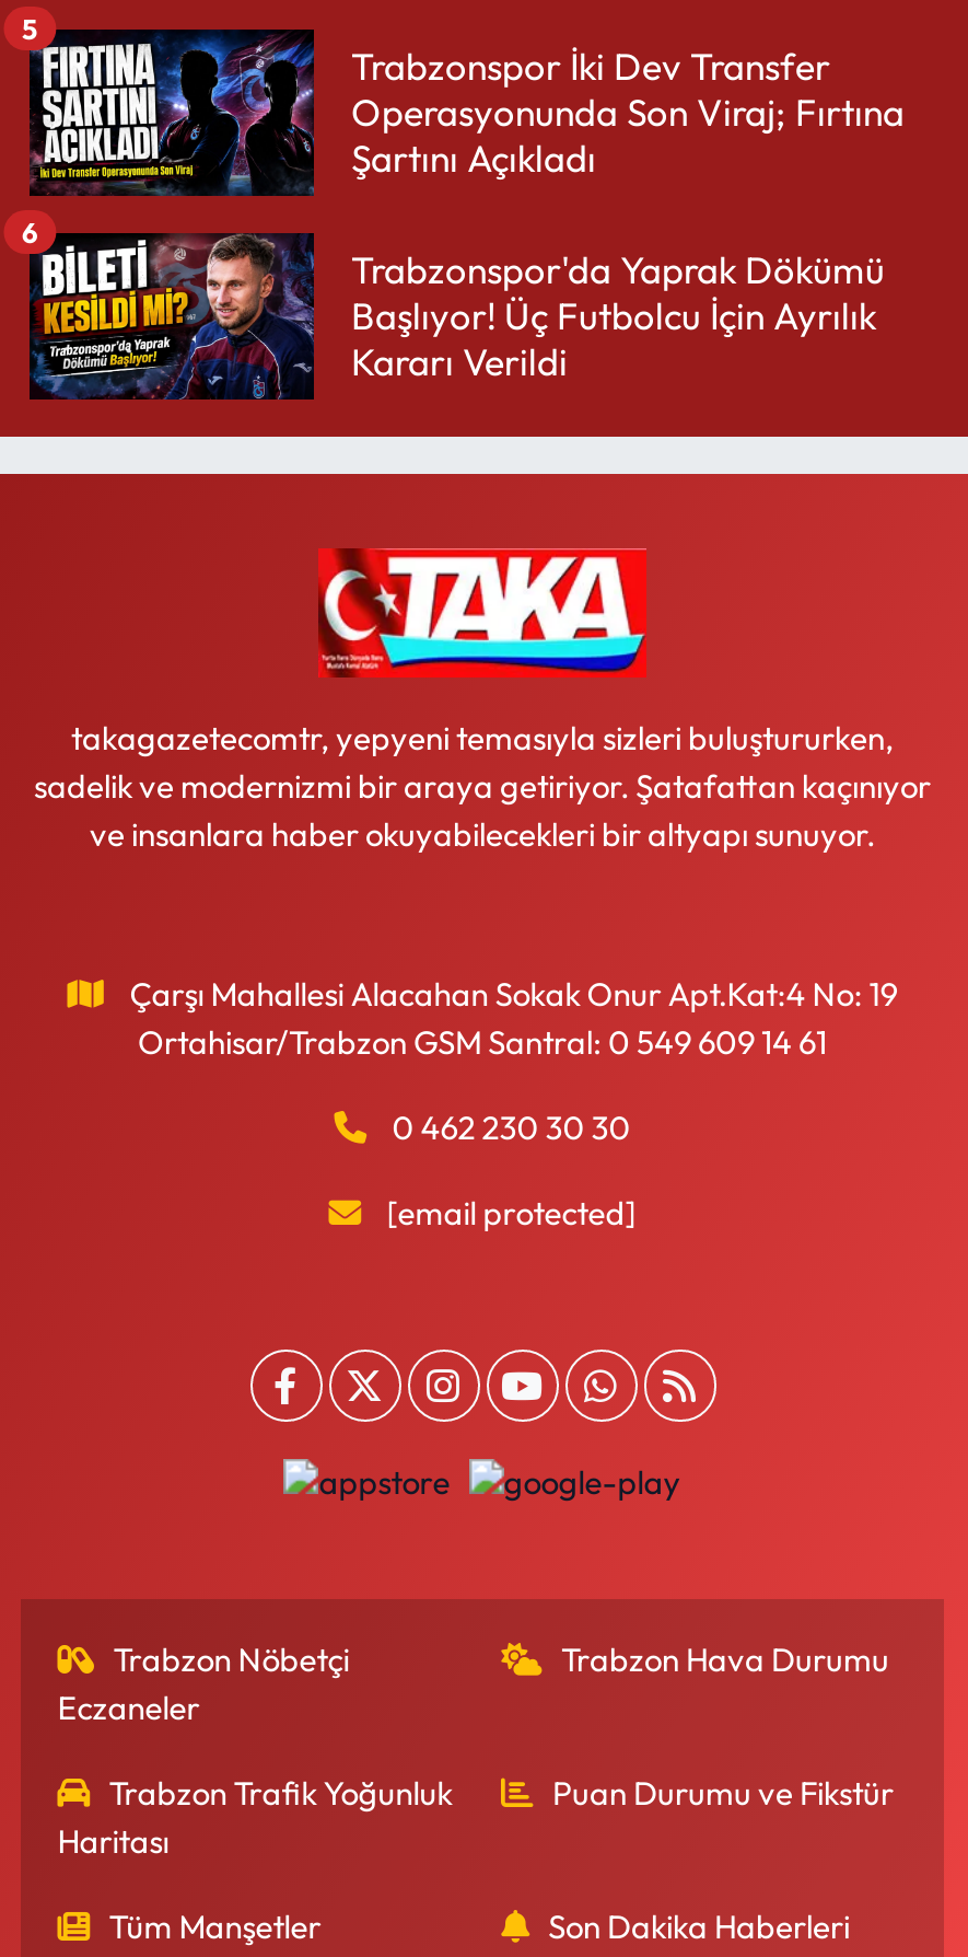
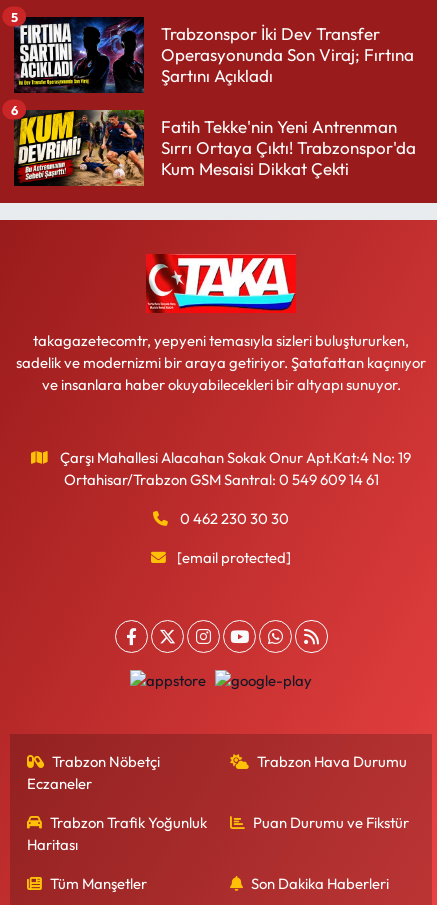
- [image]
- Trabzonspor'da Yaprak Dökümü
- Başlıyor! Üç Futbolcu İçin Ayrılık
- Kararı Verildi
+ [image]
+ Fatih Tekke'nin Yeni Antrenman
+ Sırrı Ortaya Çıktı! Trabzonspor'da
+ Kum Mesaisi Dikkat Çekti
